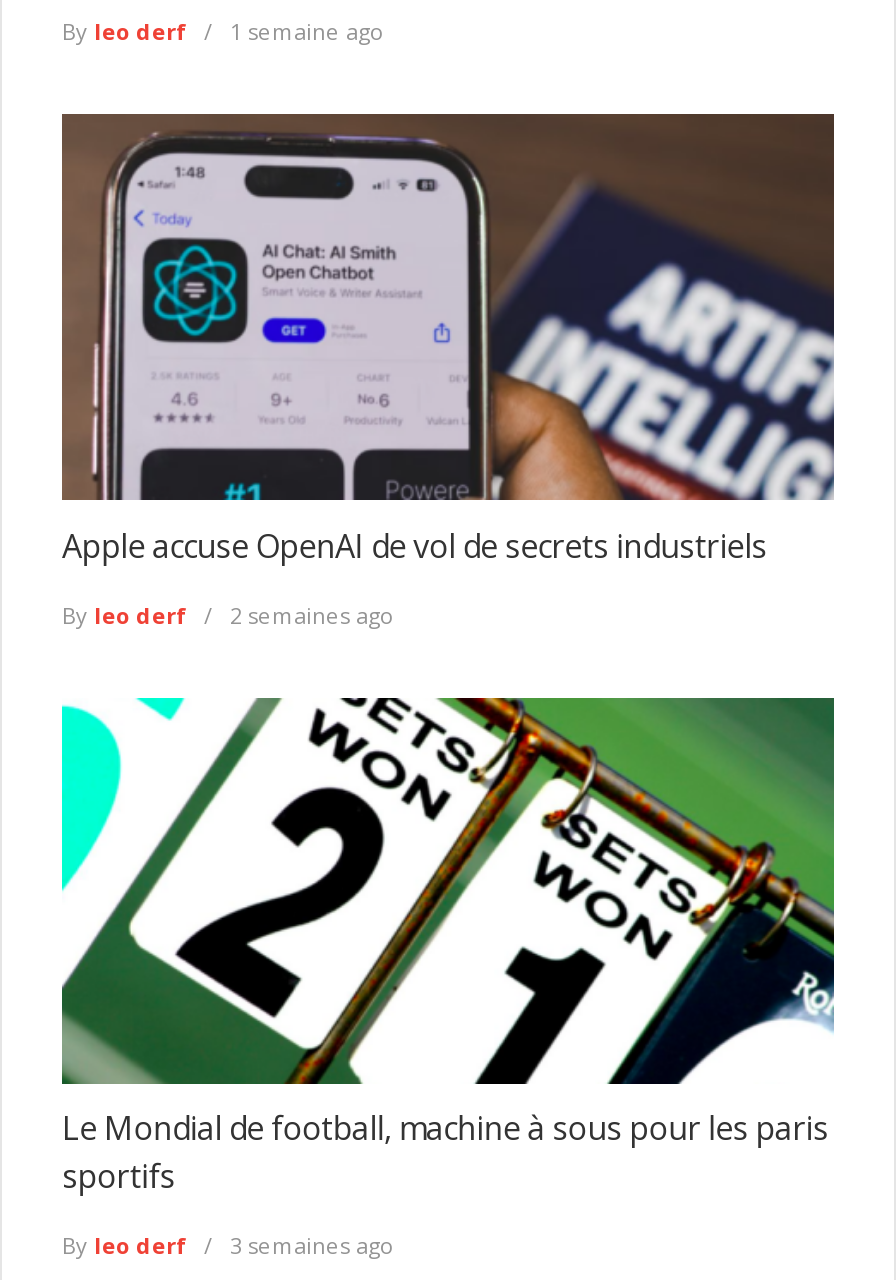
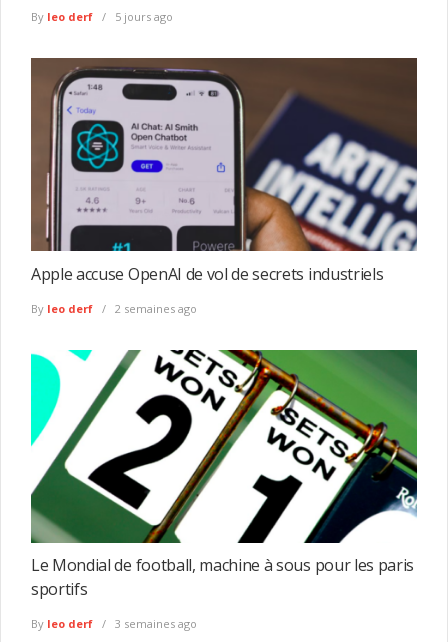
- By leo derf 1 semaine ago
+ By leo derf 5 jours ago
